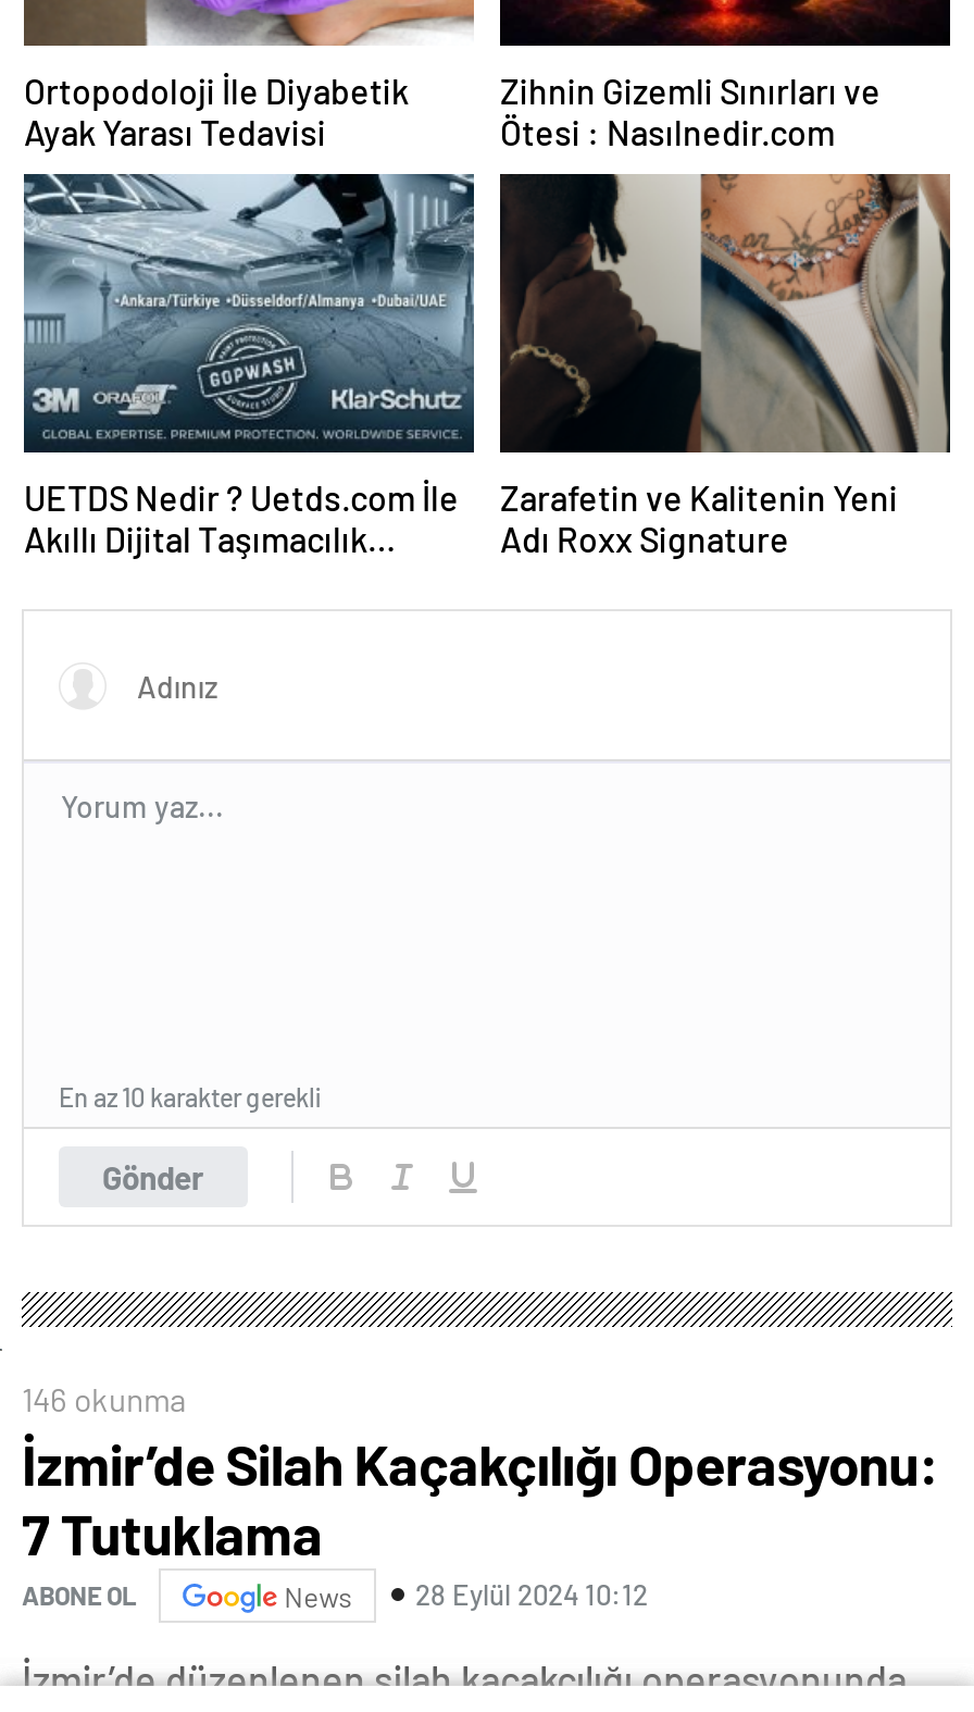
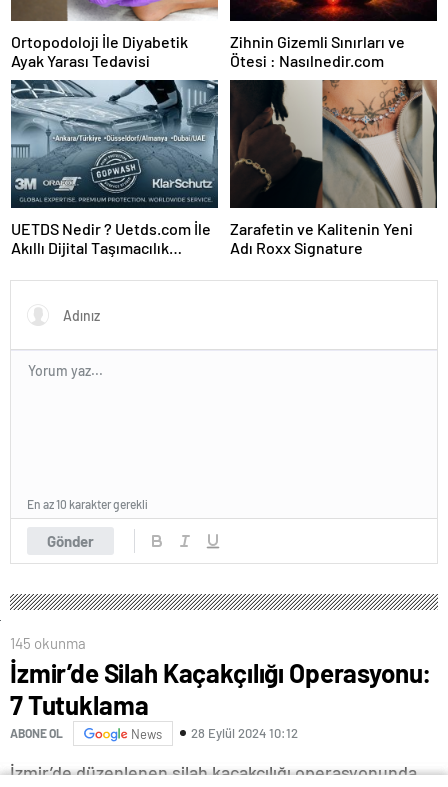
- 146 okunma
+ 145 okunma
